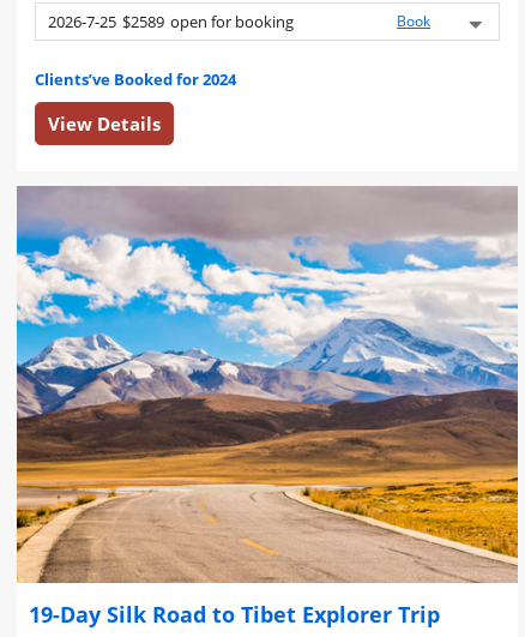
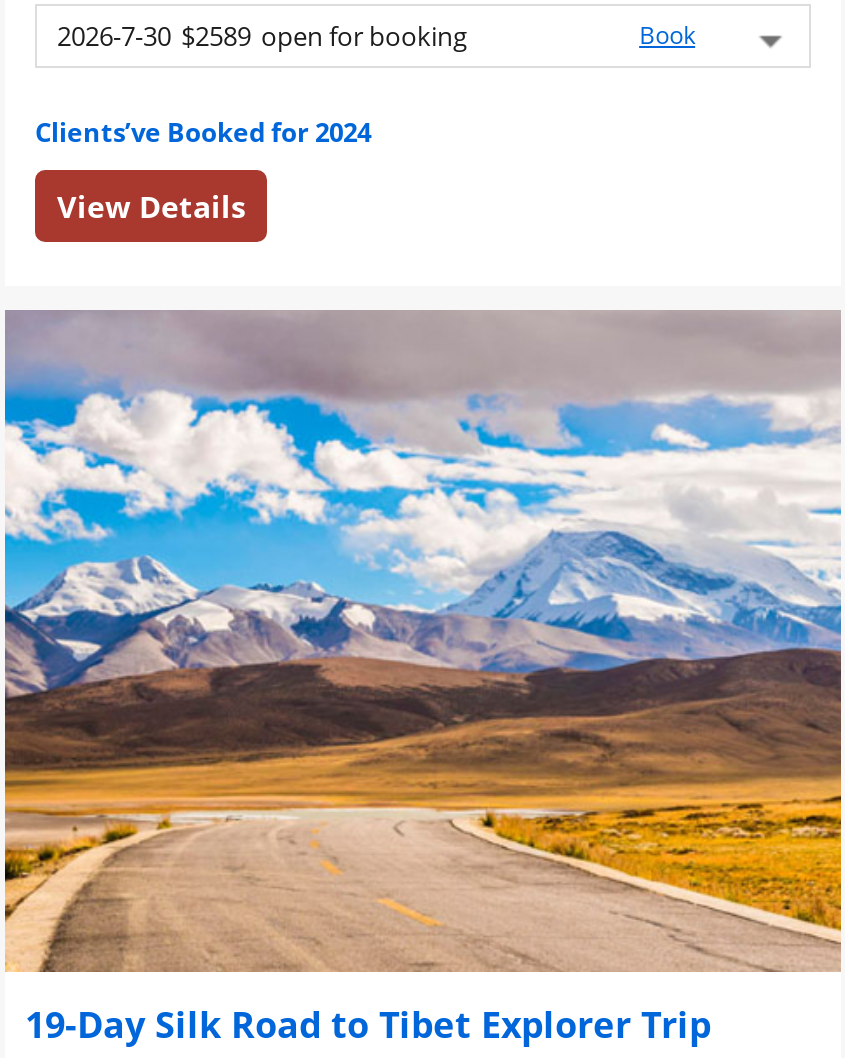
- 2026-7-25 $2589 open for booking
+ 2026-7-30 $2589 open for booking
